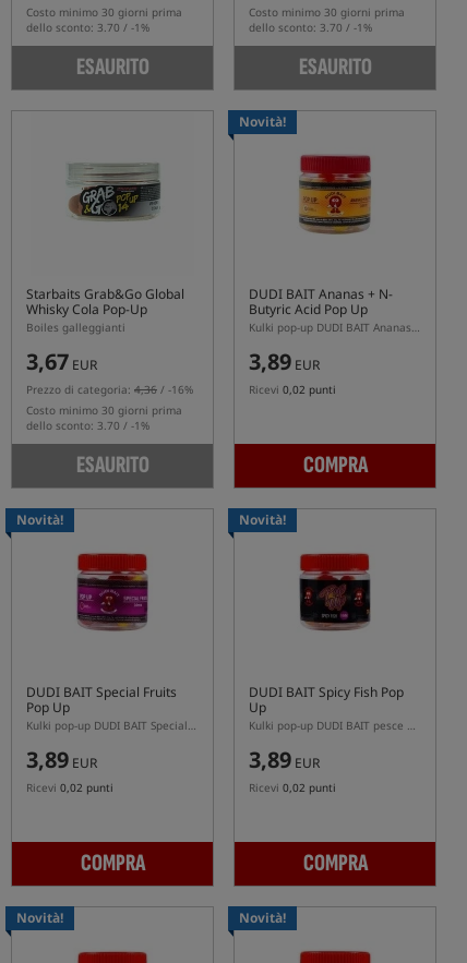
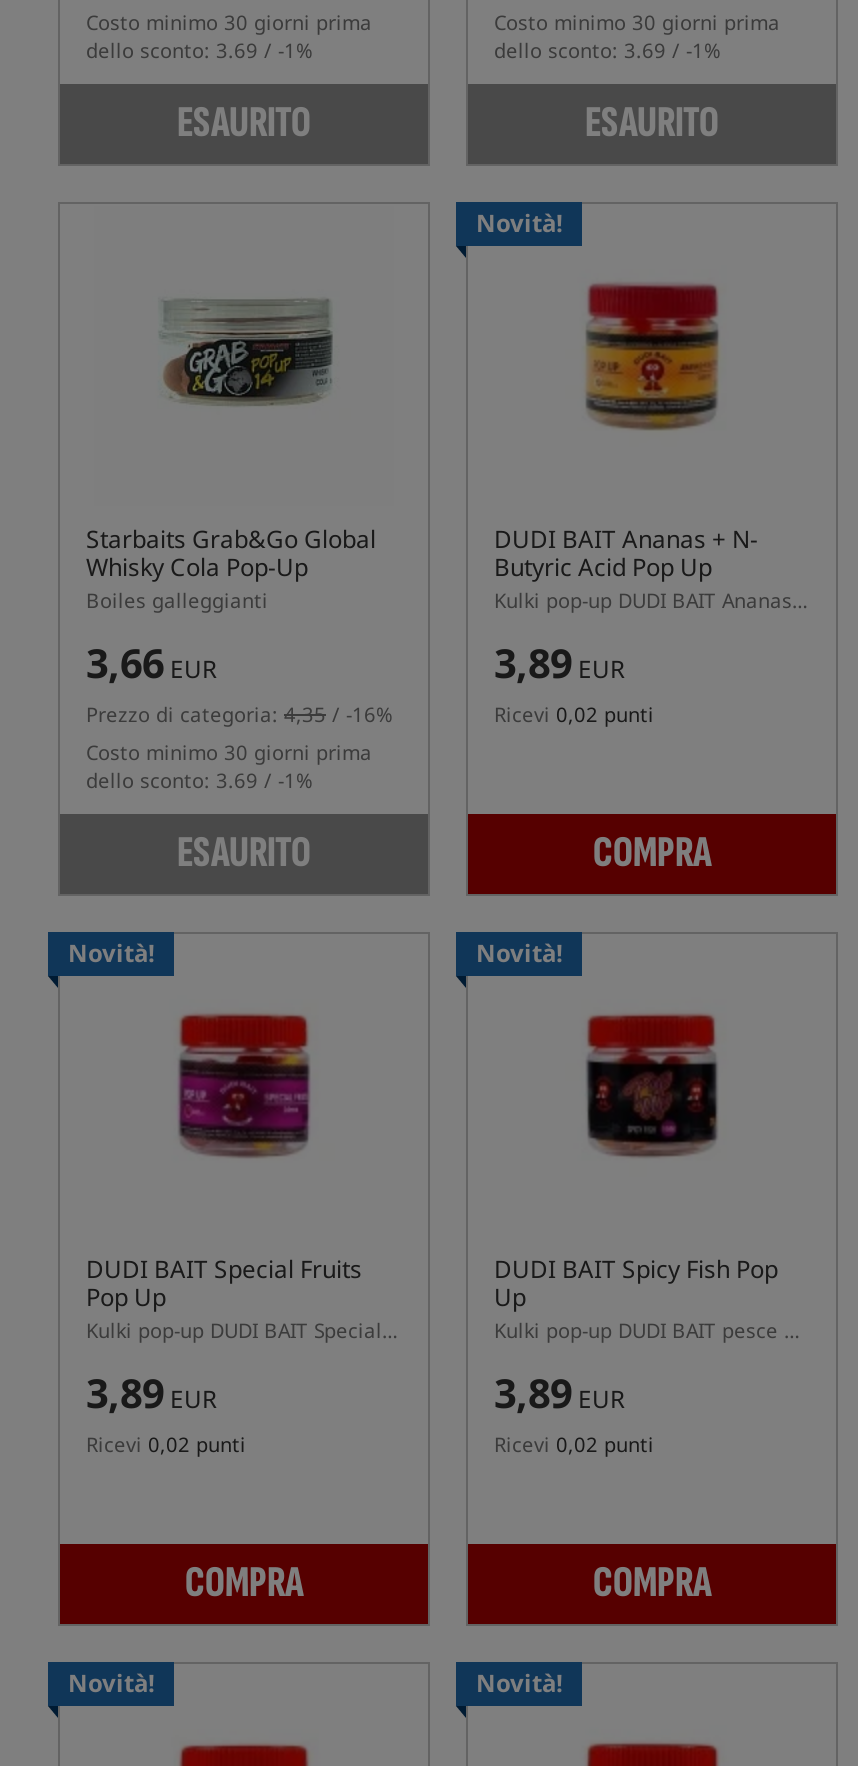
- dello sconto: 3.70 / -1%
+ dello sconto: 3.69 / -1%

- dello sconto: 3.70 / -1%
+ dello sconto: 3.69 / -1%

- 3,67EUR
+ 3,66EUR

- Prezzo di categoria: 4,36 / -16%
+ Prezzo di categoria: 4,35 / -16%

- dello sconto: 3.70 / -1%
+ dello sconto: 3.69 / -1%
